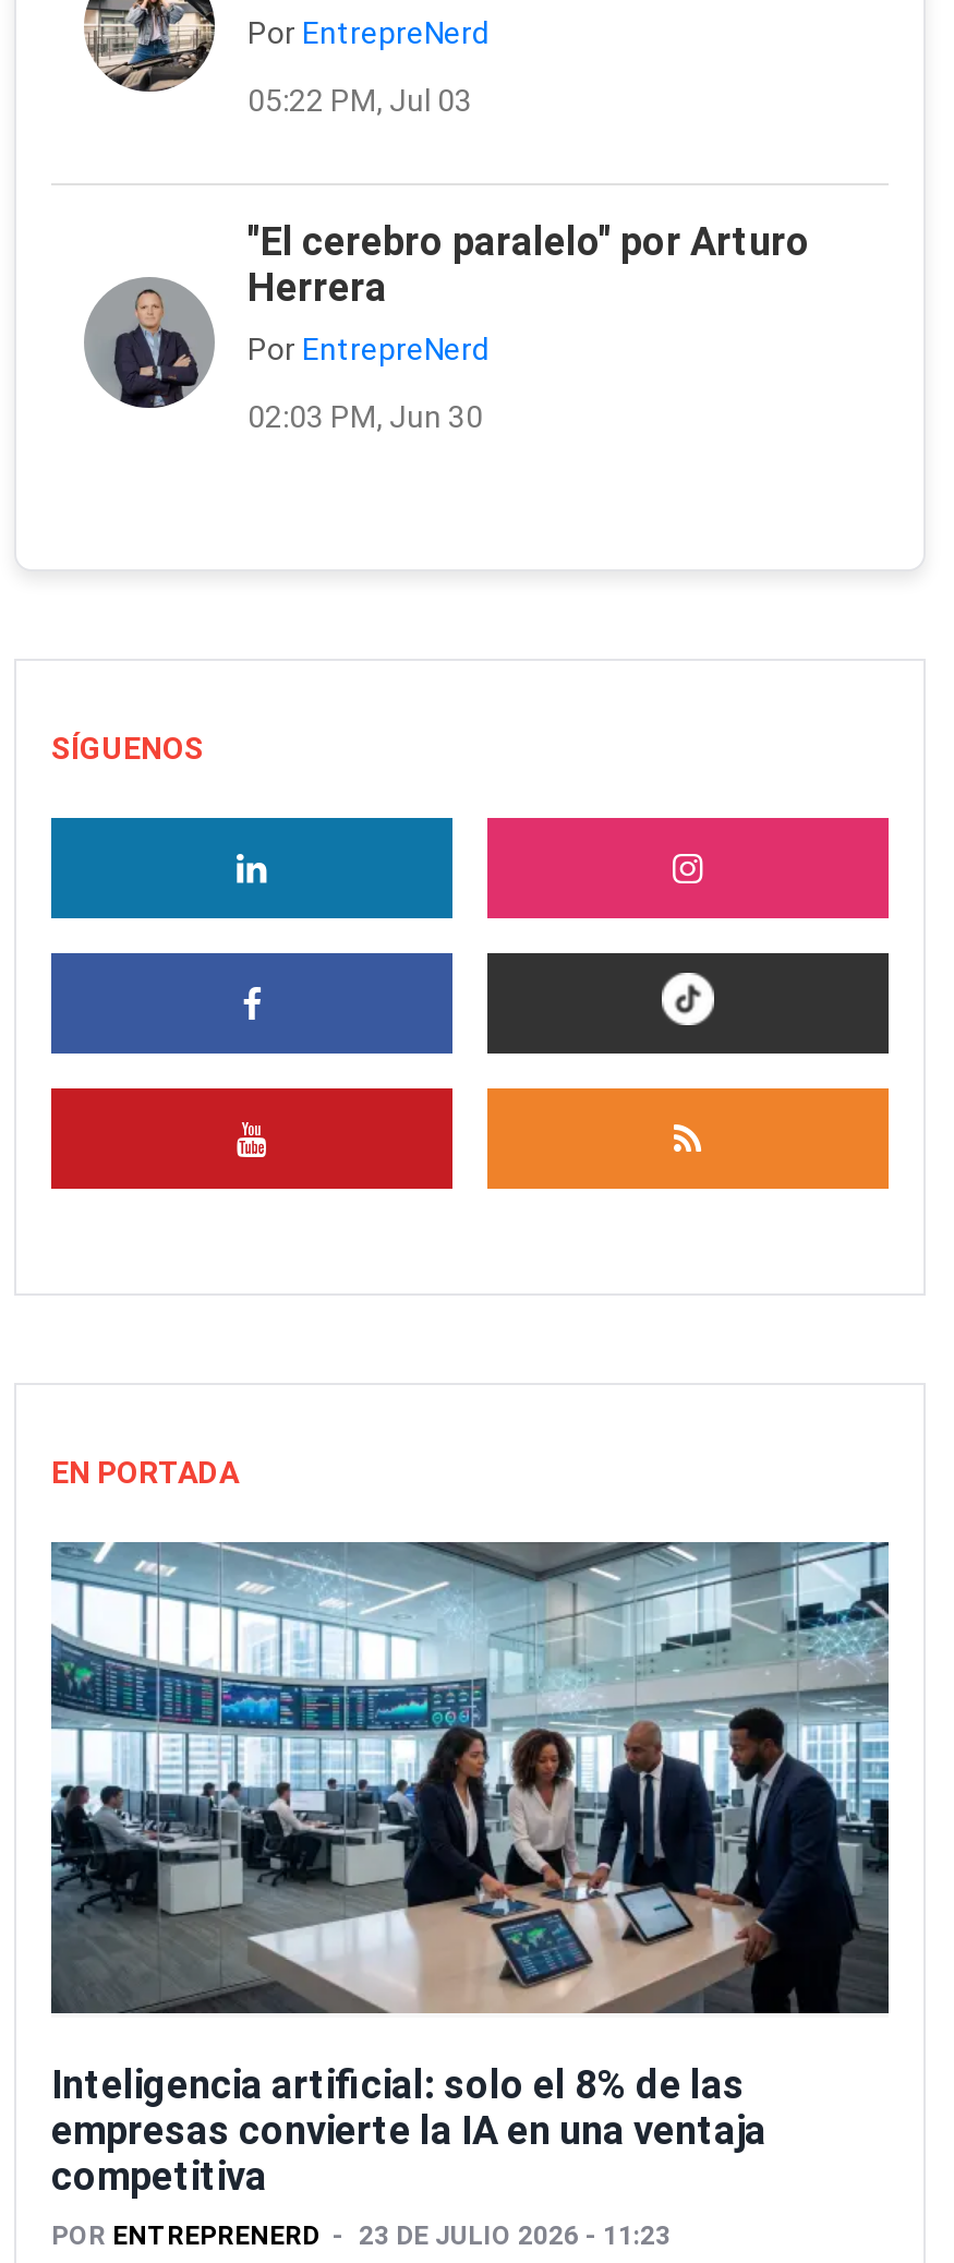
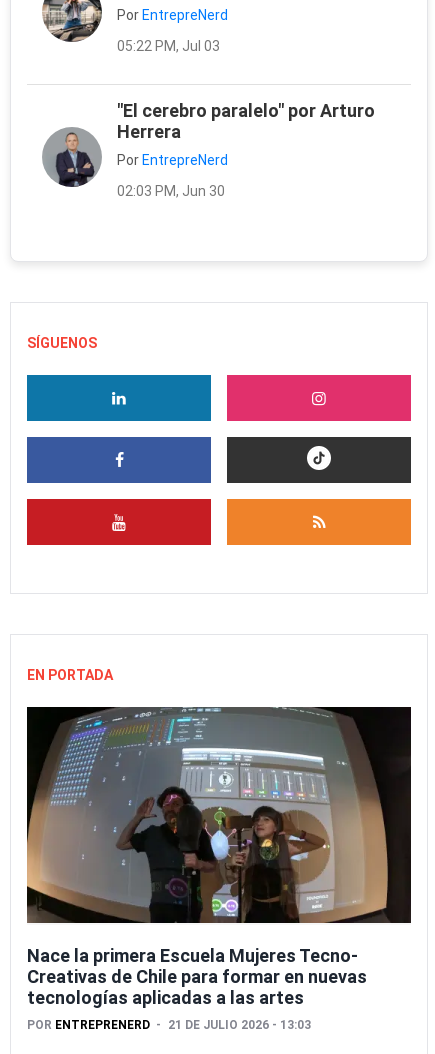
- [image]
- Inteligencia artificial: solo el 8% de las
- empresas convierte la IA en una ventaja
- competitiva
+ [image]
+ Nace la primera Escuela Mujeres Tecno-
+ Creativas de Chile para formar en nuevas
+ tecnologías aplicadas a las artes

- POR ENTREPRENERD 23 DE JULIO 2026 - 11:23
+ POR ENTREPRENERD 21 DE JULIO 2026 - 13:03
